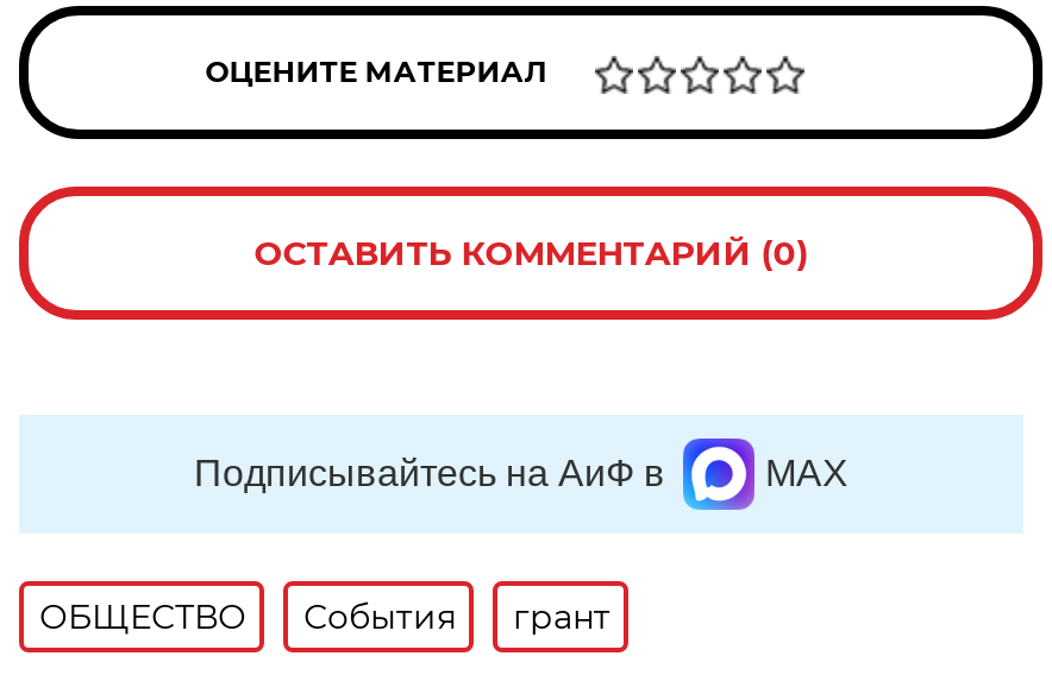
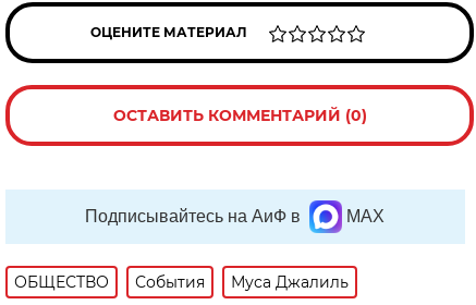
- грант
+ Муса Джалиль
